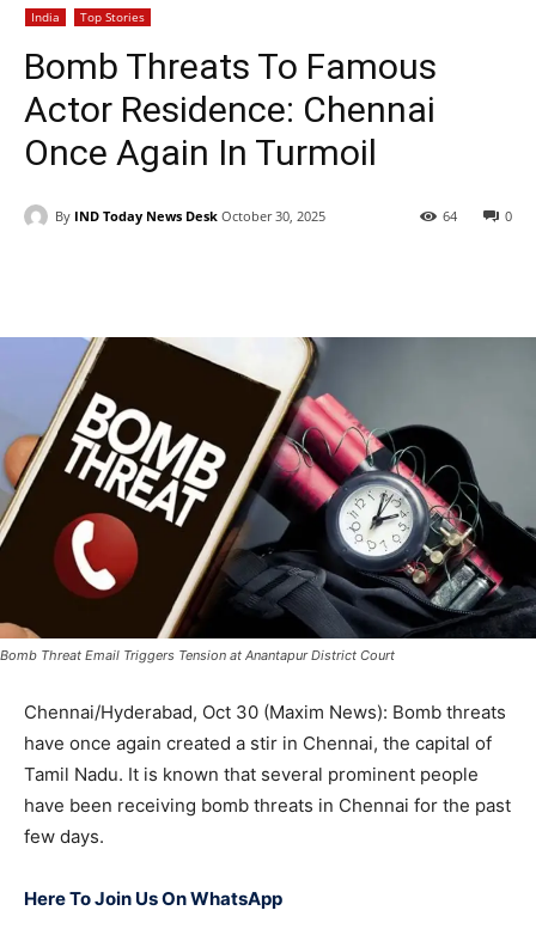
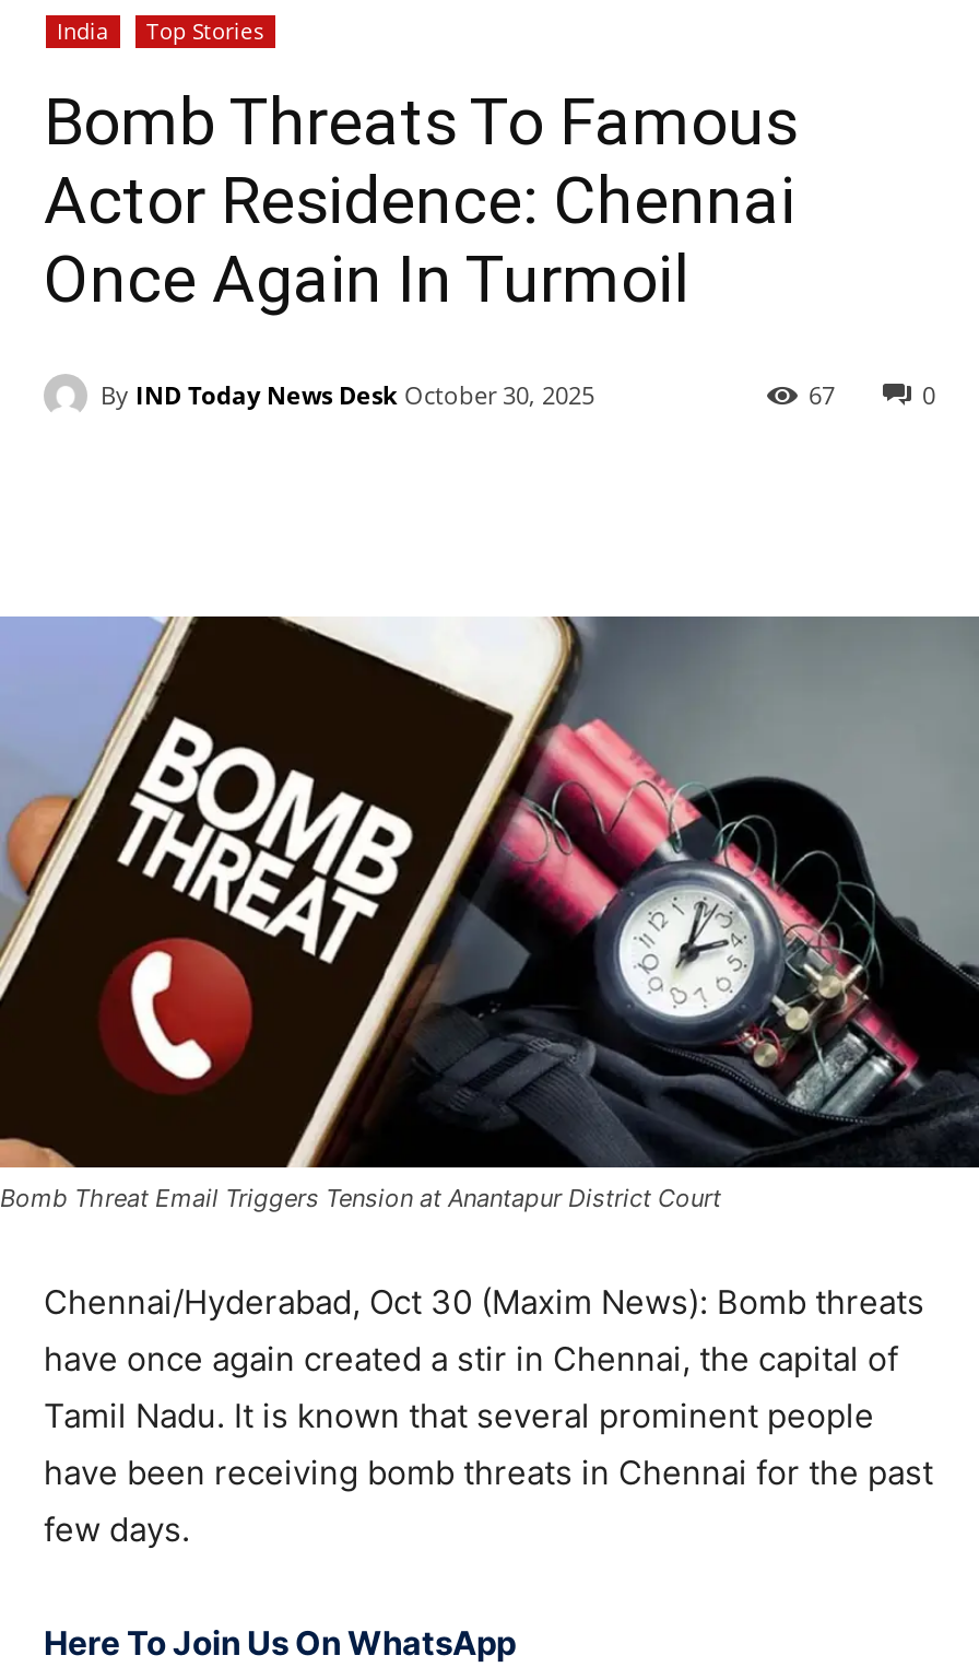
- 64
+ 67
